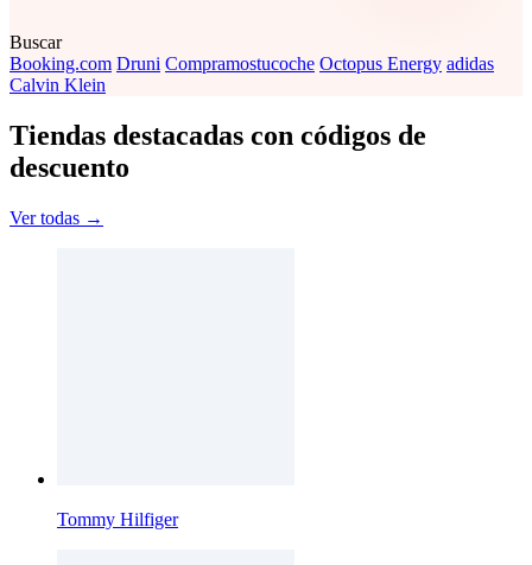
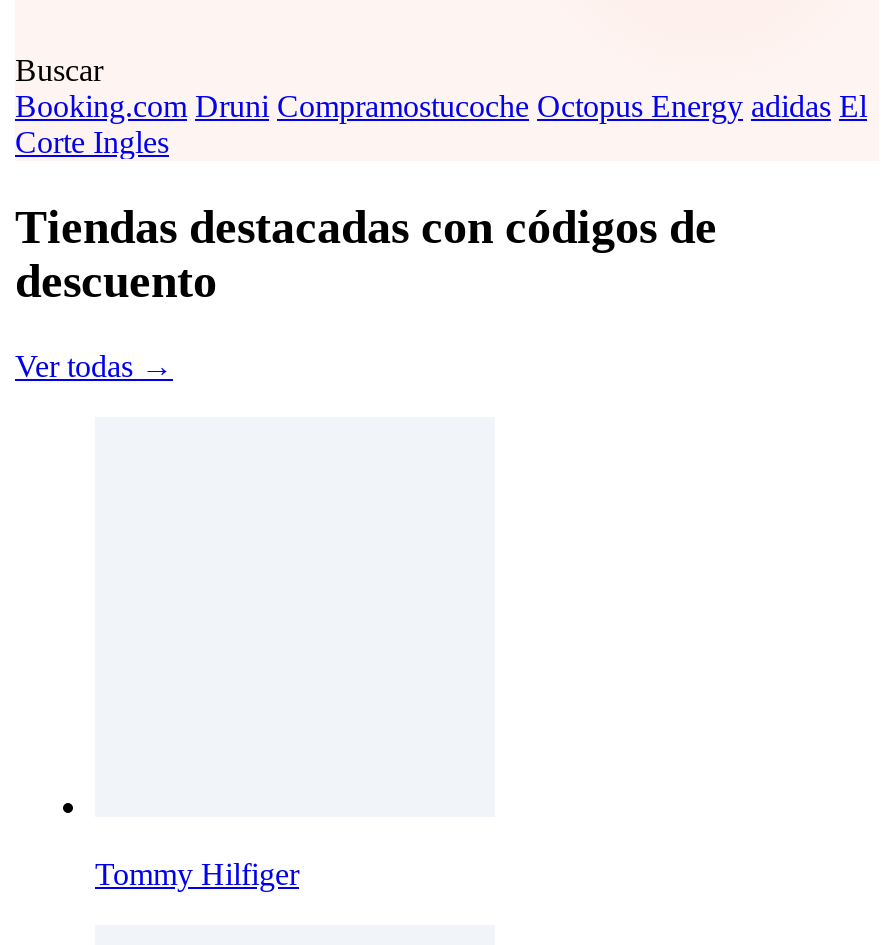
- Booking.com Druni Compramostucoche Octopus Energy adidas
- Calvin Klein
+ Booking.com Druni Compramostucoche Octopus Energy adidas El
+ Corte Ingles
